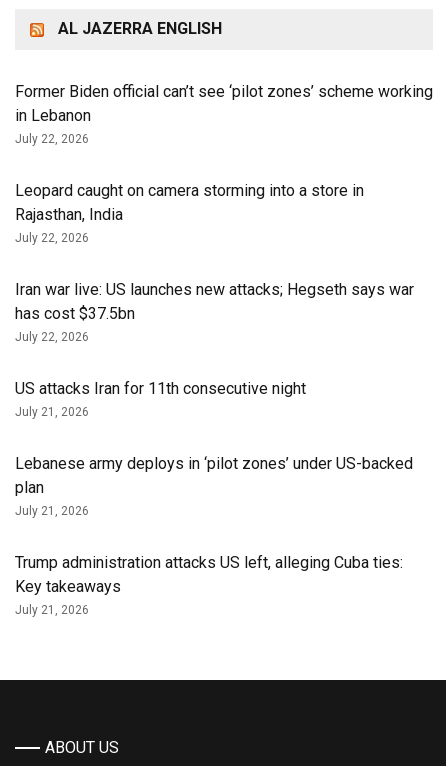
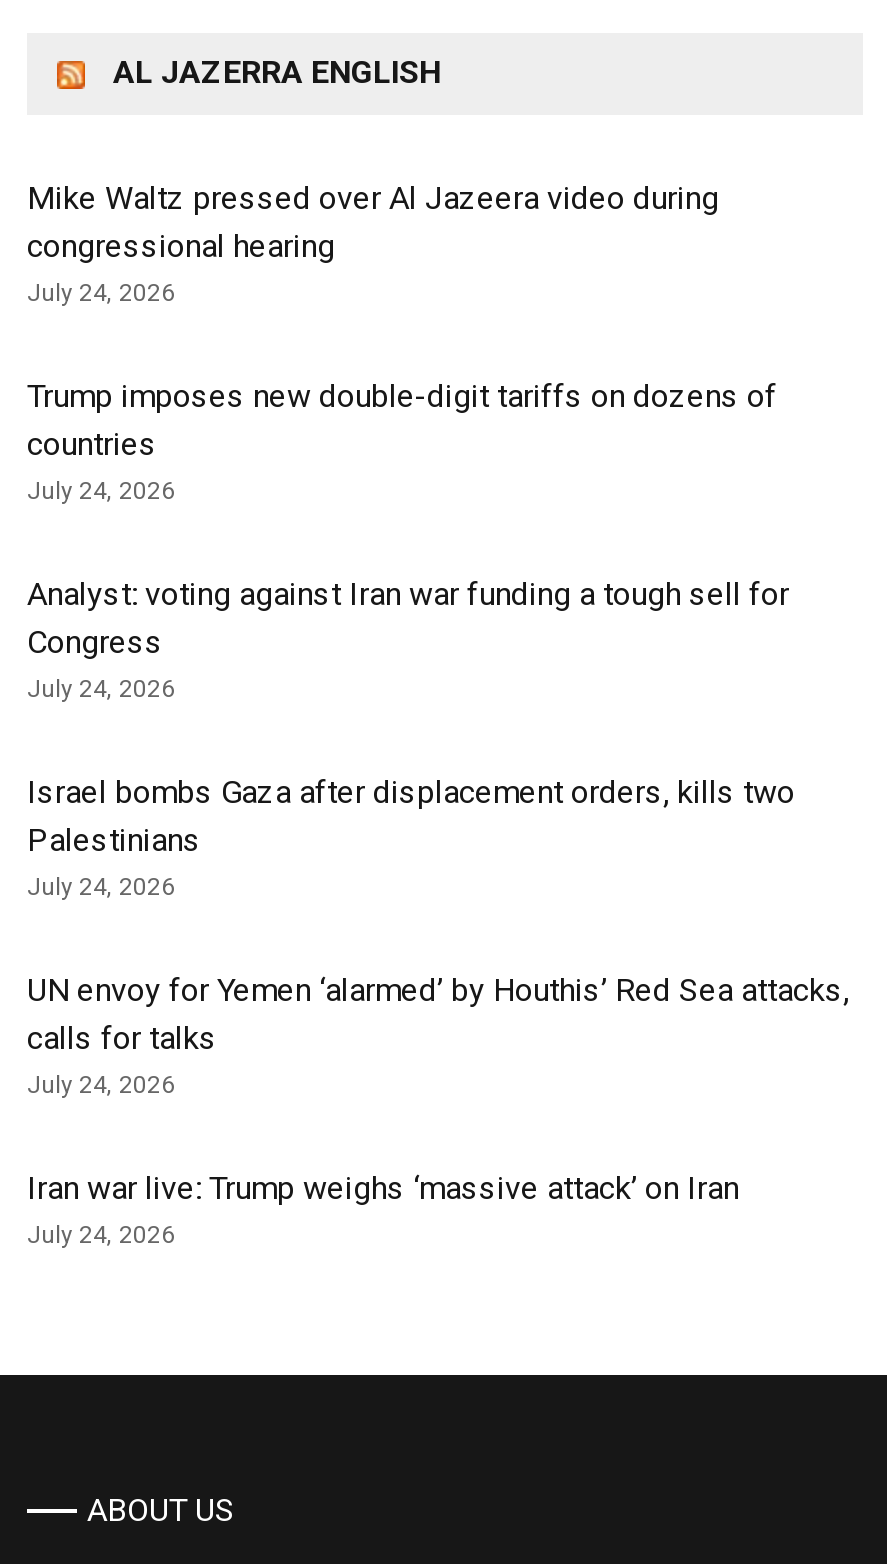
- Former Biden official can’t see ‘pilot zones’ scheme working
- in Lebanon
- July 22, 2026
+ Mike Waltz pressed over Al Jazeera video during
+ congressional hearing
+ July 24, 2026

- Leopard caught on camera storming into a store in
- Rajasthan, India
- July 22, 2026
+ Trump imposes new double-digit tariffs on dozens of
+ countries
+ July 24, 2026

- Iran war live: US launches new attacks; Hegseth says war
- has cost $37.5bn
- July 22, 2026
+ Analyst: voting against Iran war funding a tough sell for
+ Congress
+ July 24, 2026

- US attacks Iran for 11th consecutive night
- July 21, 2026
+ Israel bombs Gaza after displacement orders, kills two
+ Palestinians
+ July 24, 2026

- Lebanese army deploys in ‘pilot zones’ under US-backed
- plan
- July 21, 2026
+ UN envoy for Yemen ‘alarmed’ by Houthis’ Red Sea attacks,
+ calls for talks
+ July 24, 2026

- Trump administration attacks US left, alleging Cuba ties:
- Key takeaways
- July 21, 2026
+ Iran war live: Trump weighs ‘massive attack’ on Iran
+ July 24, 2026
